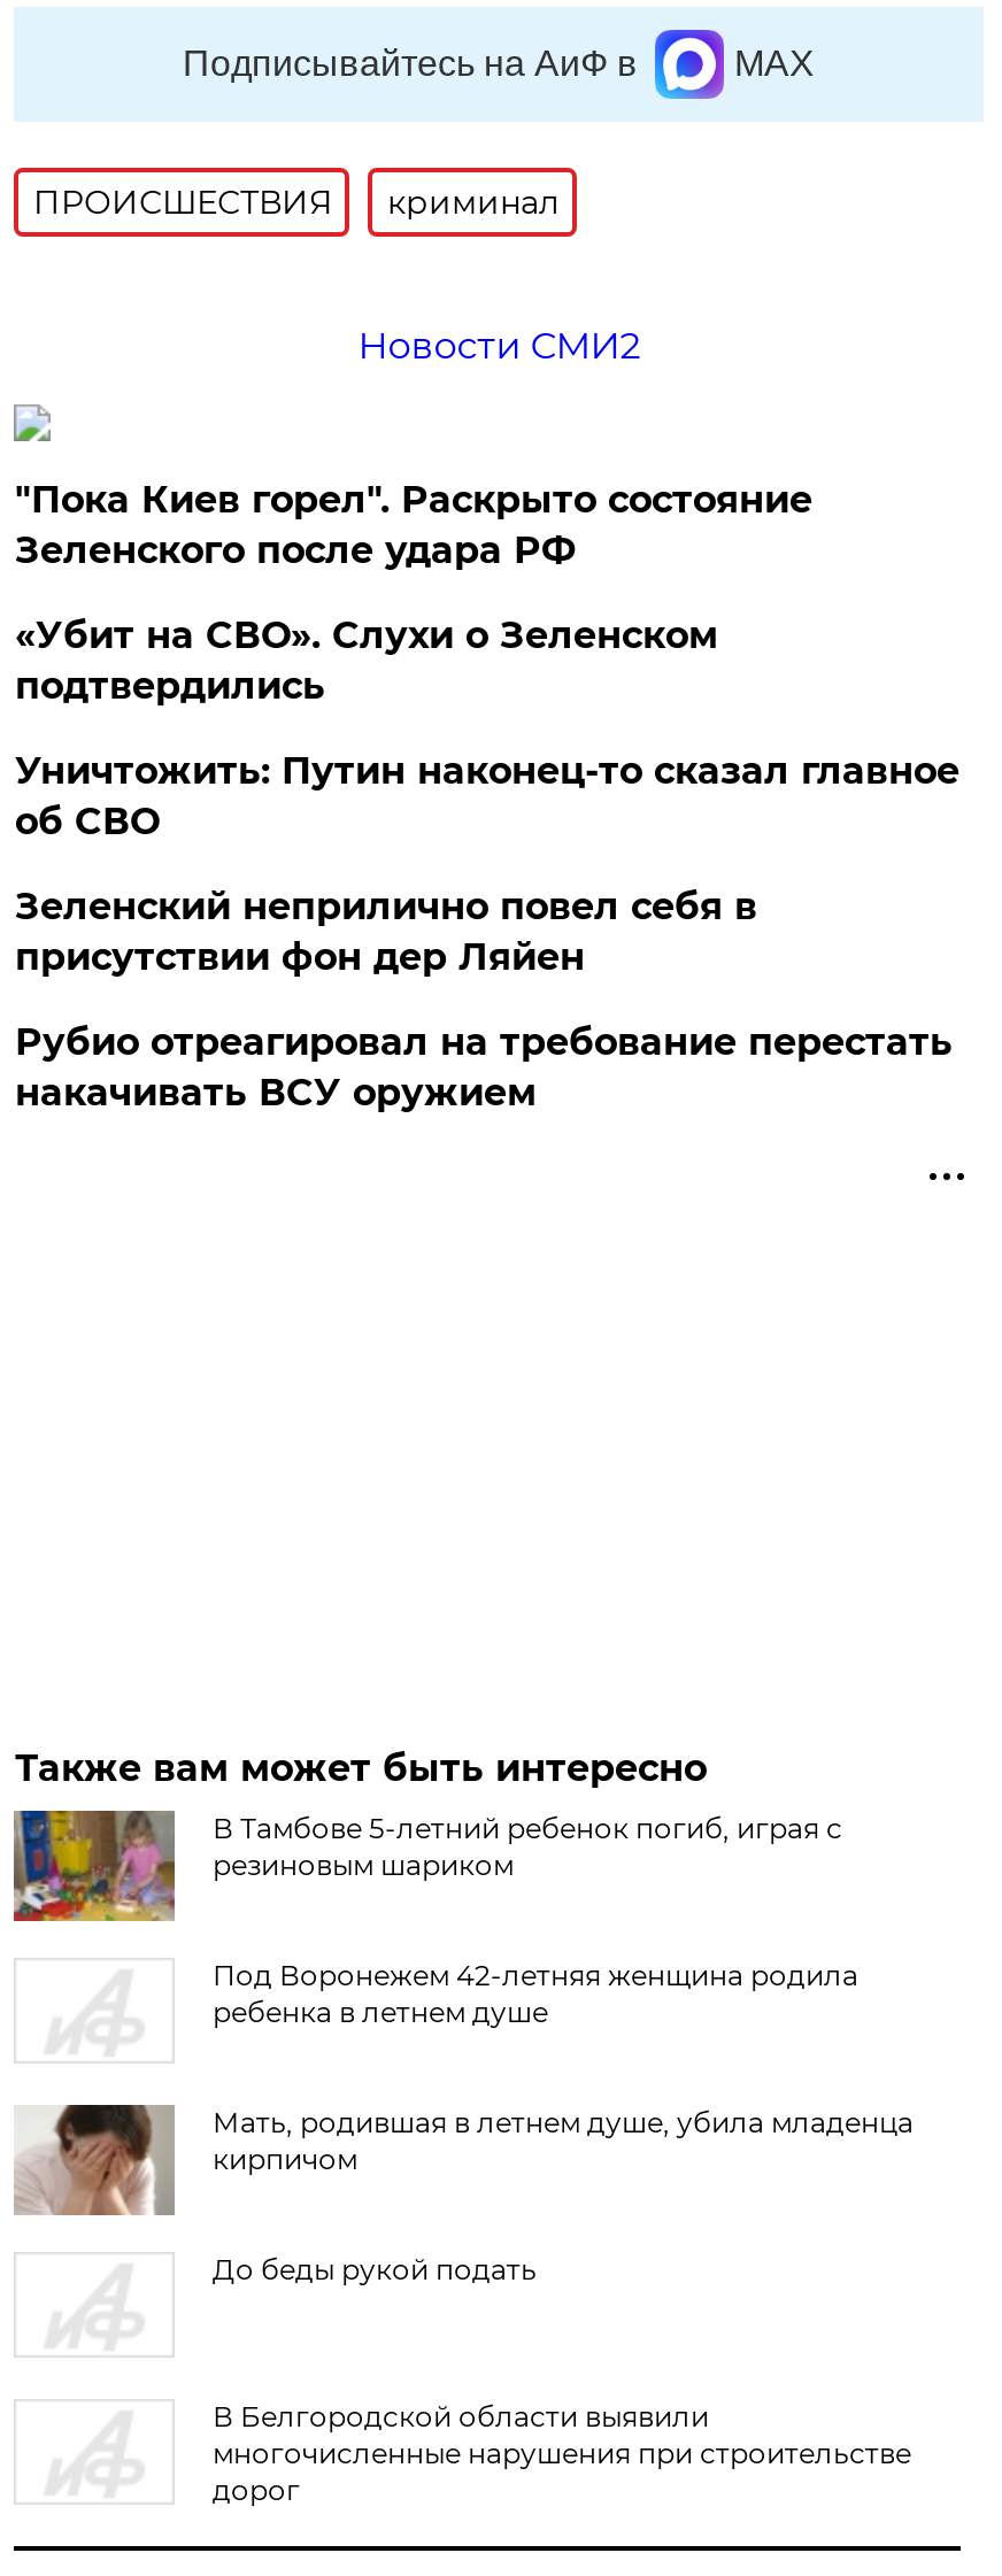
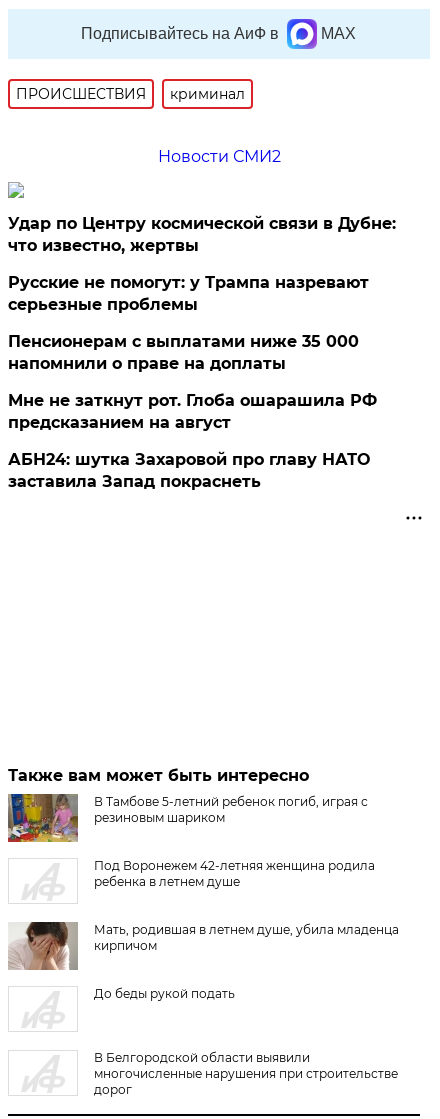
- "Пока Киев горел". Раскрыто состояние
- Зеленского после удара РФ
+ Удар по Центру космической связи в Дубне:
+ что известно, жертвы

- «Убит на СВО». Слухи о Зеленском
- подтвердились
+ Русские не помогут: у Трампа назревают
+ серьезные проблемы

- Уничтожить: Путин наконец-то сказал главное
- об СВО
+ Пенсионерам с выплатами ниже 35 000
+ напомнили о праве на доплаты

- Зеленский неприлично повел cебя в
- присутствии фон дер Ляйен
+ Мне не заткнут рот. Глоба ошарашила РФ
+ предсказанием на август

- Рубио отреагировал на требование перестать
- накачивать ВСУ оружием
+ АБН24: шутка Захаровой про главу НАТО
+ заставила Запад покраснеть
